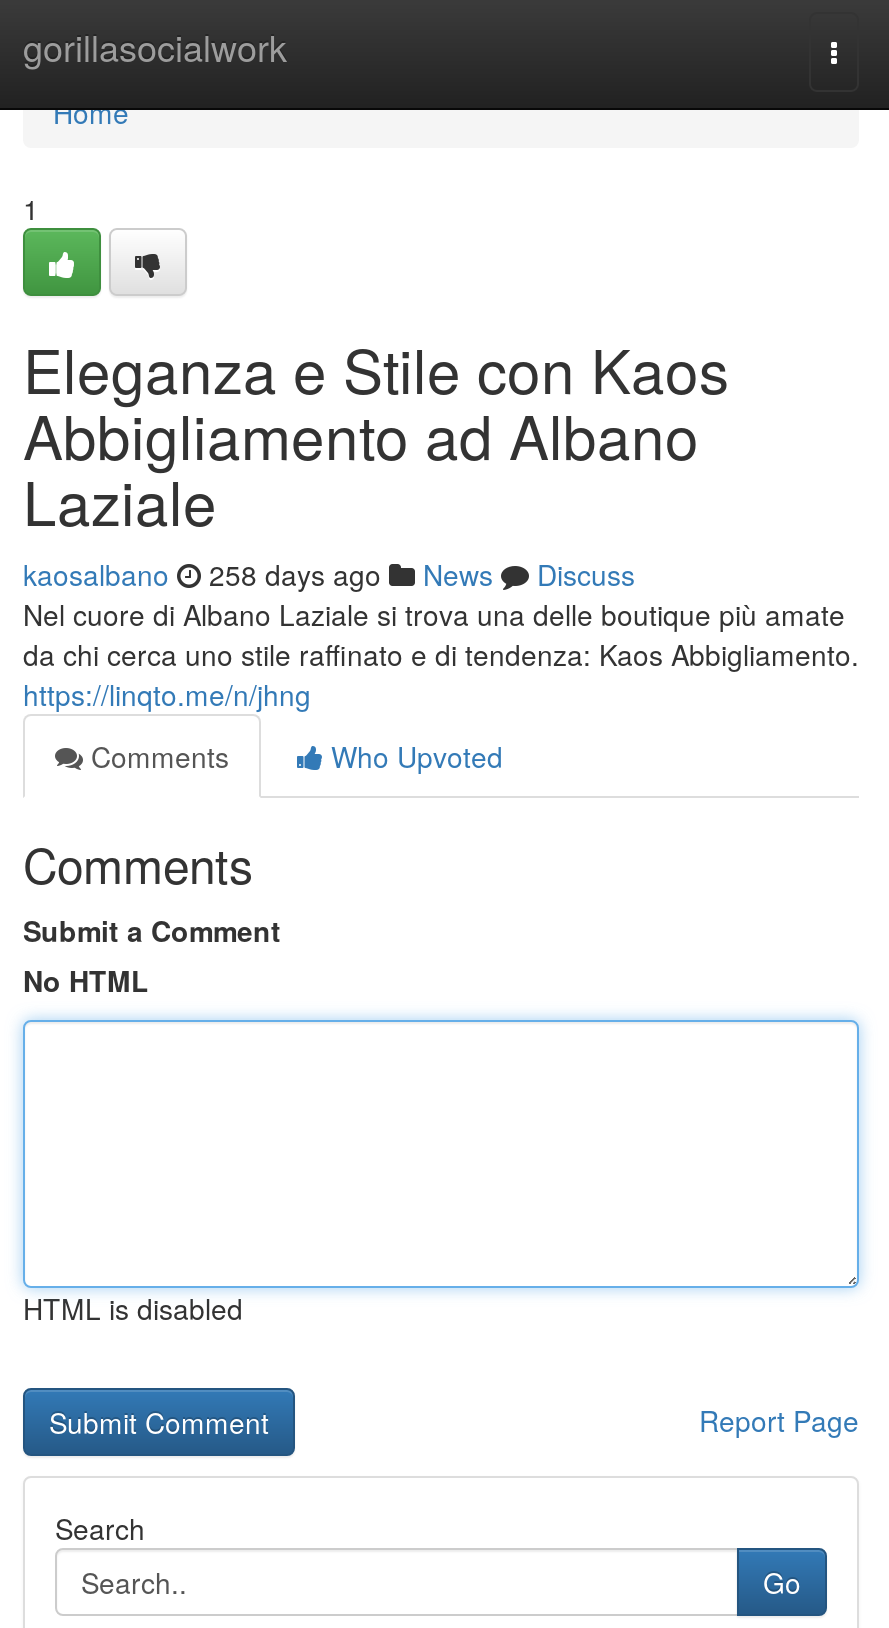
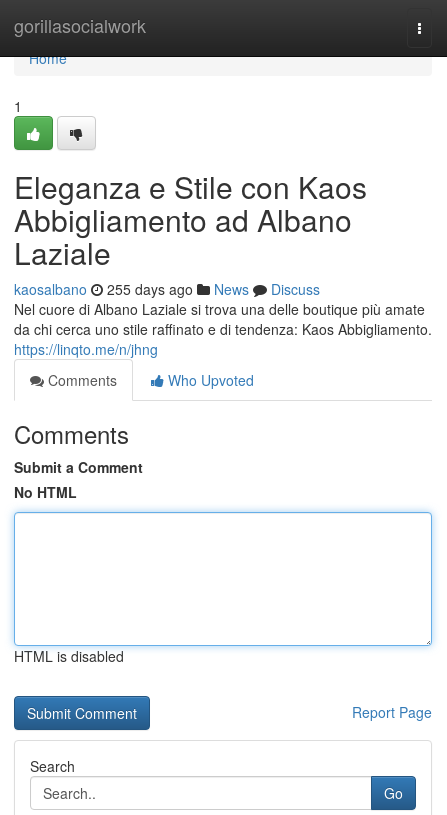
- kaosalbano 258 days ago News Discuss
+ kaosalbano 255 days ago News Discuss
